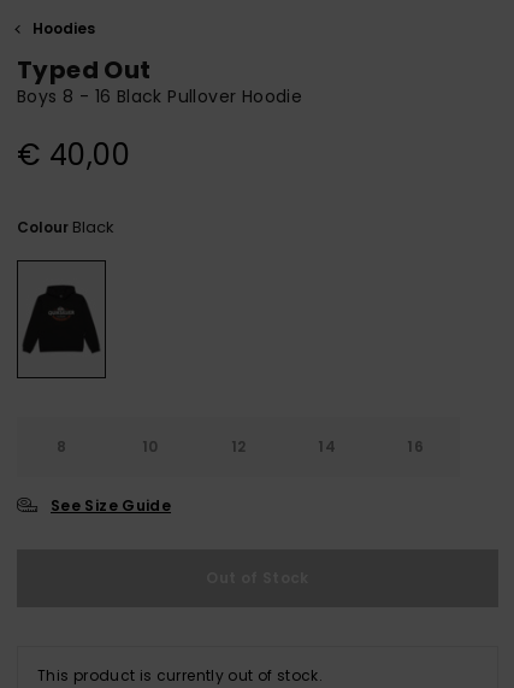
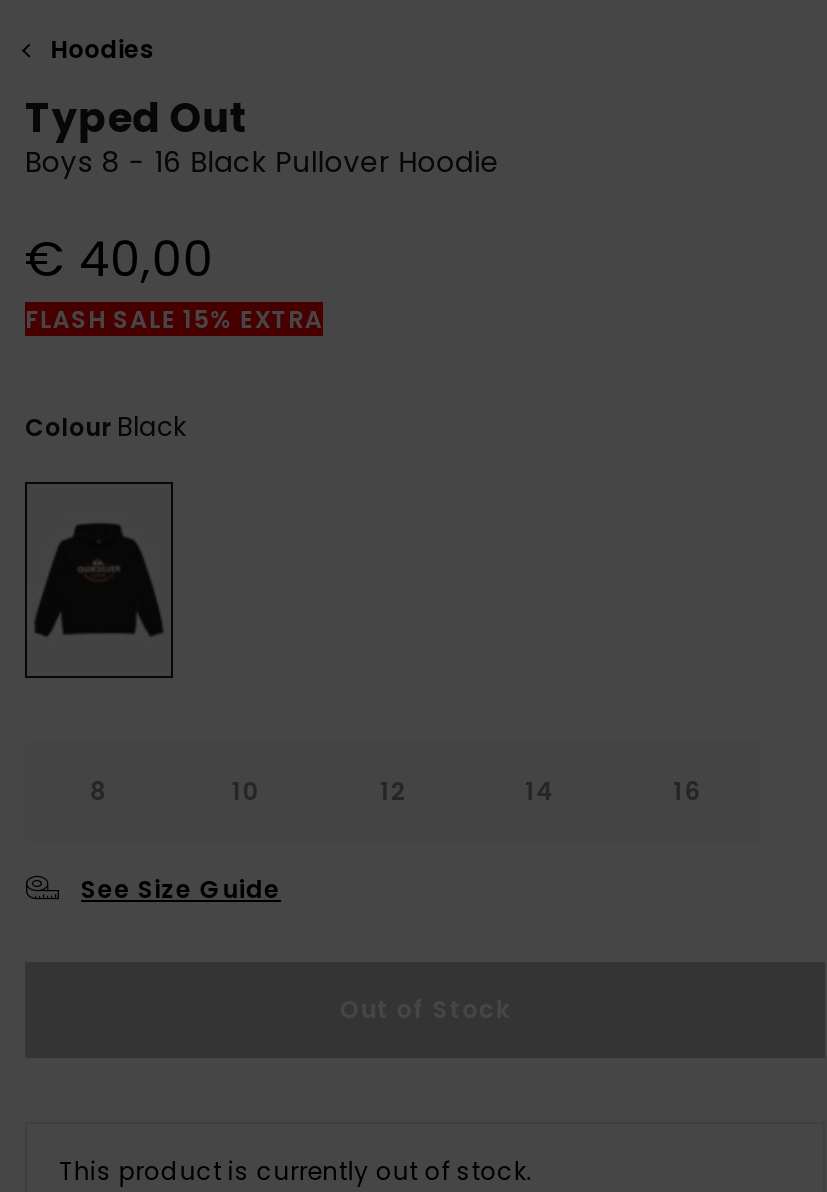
+ FLASH SALE 15% EXTRA
